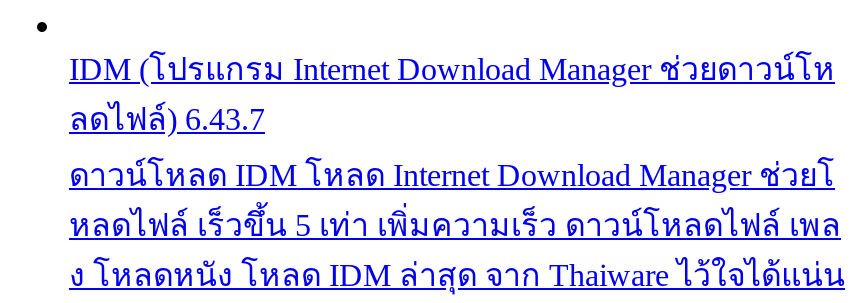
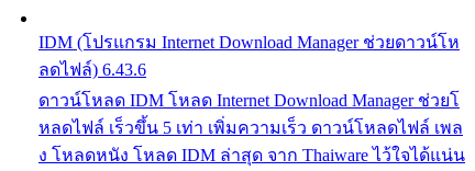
- ลดไฟล์) 6.43.7
+ ลดไฟล์) 6.43.6
